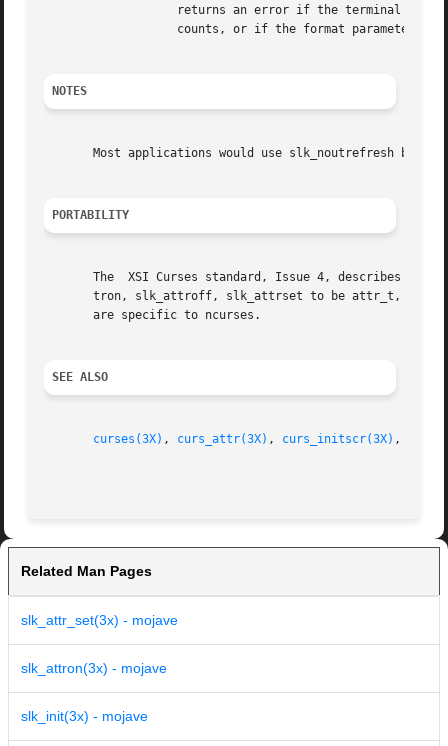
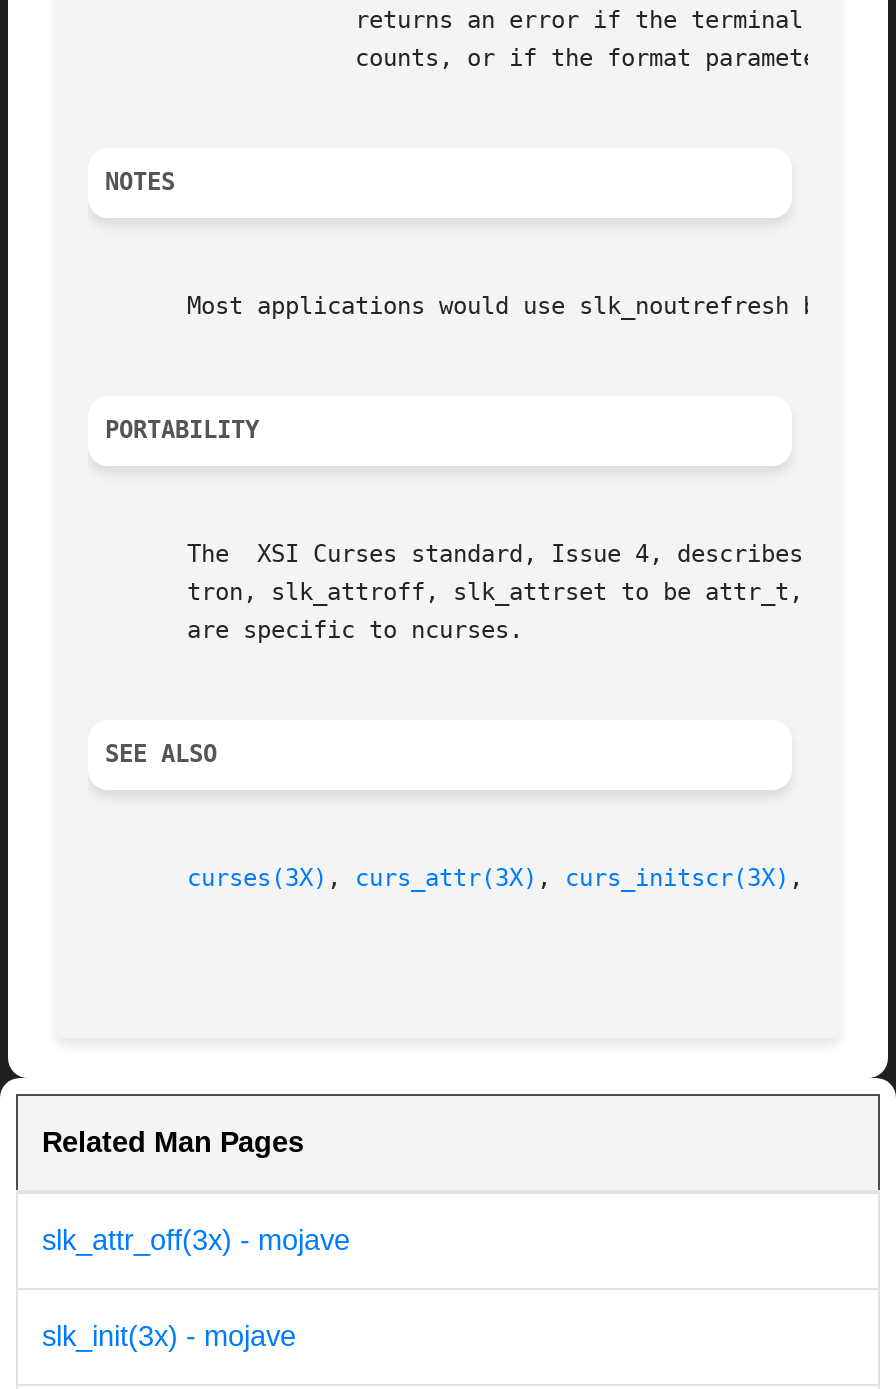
- slk_attr_set(3x) - mojave
- slk_attron(3x) - mojave
+ slk_attr_off(3x) - mojave
